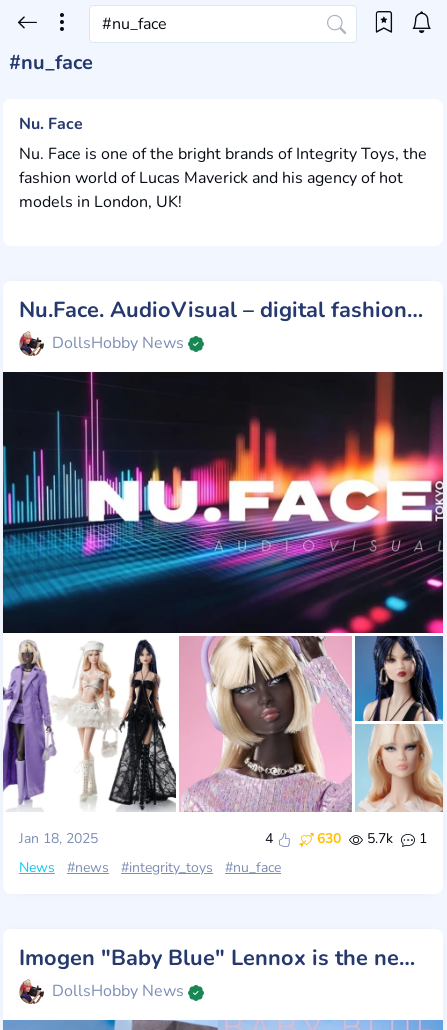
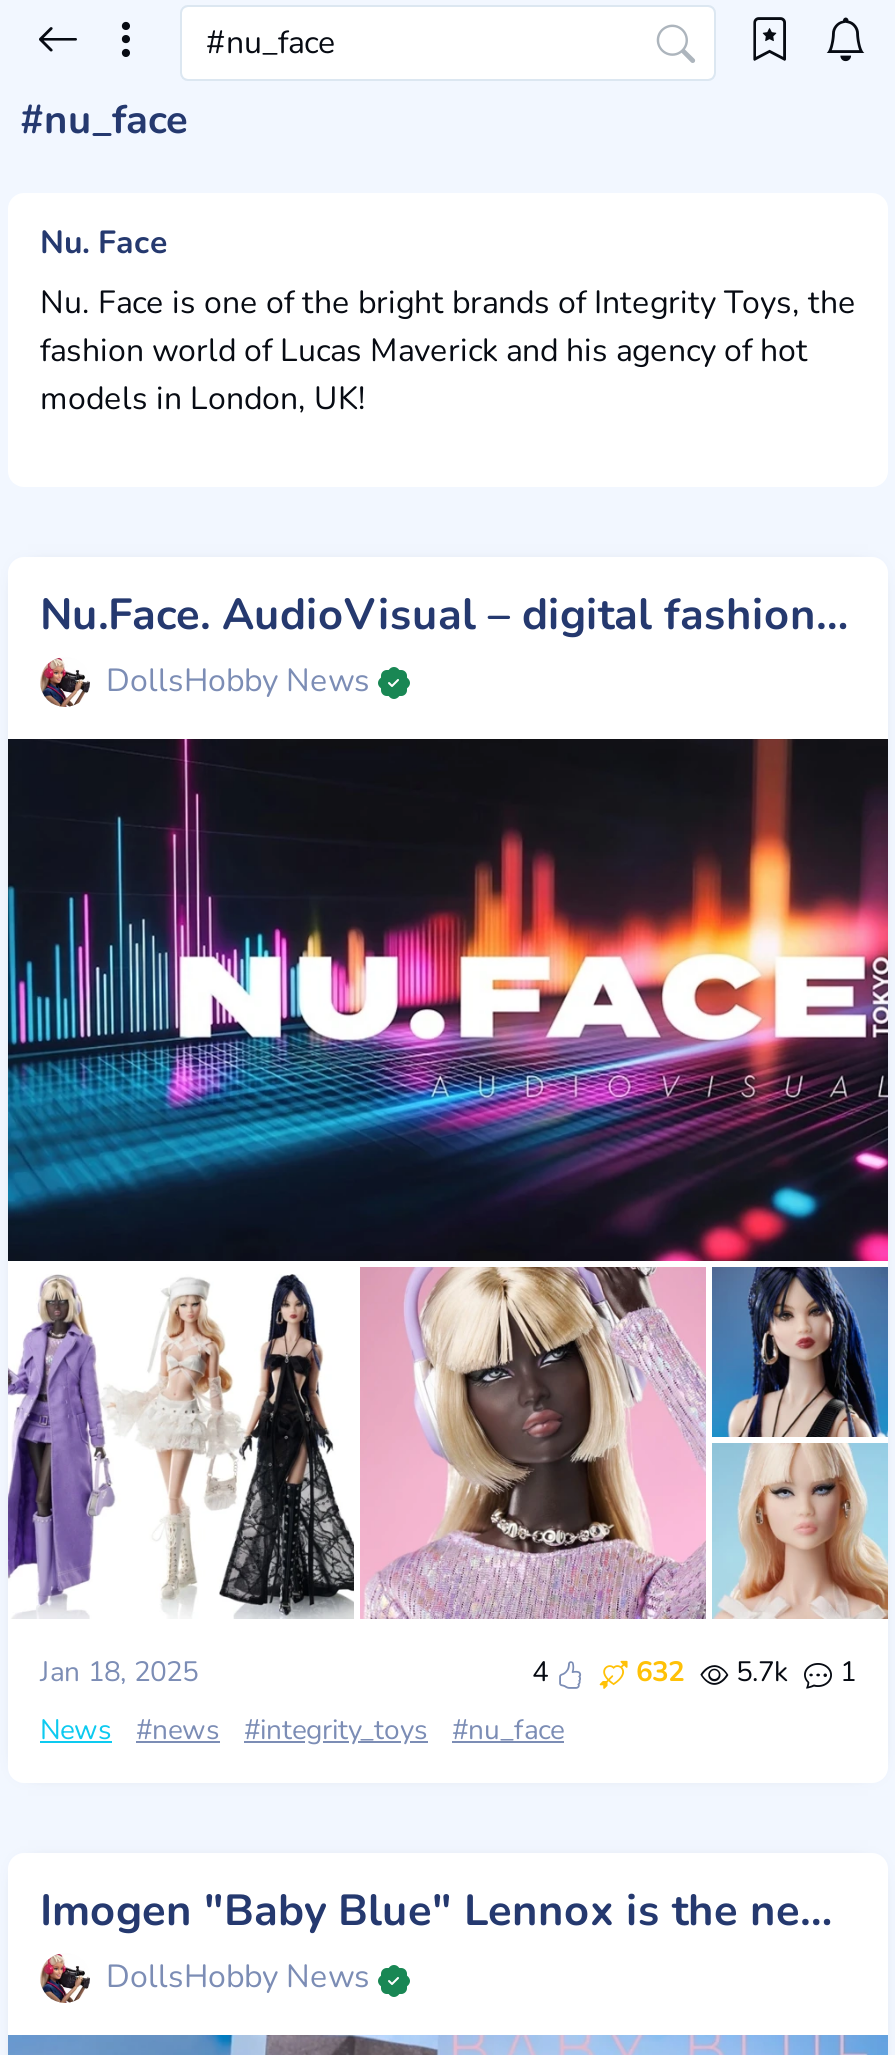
- 630 5.7k 1
+ 632 5.7k 1
